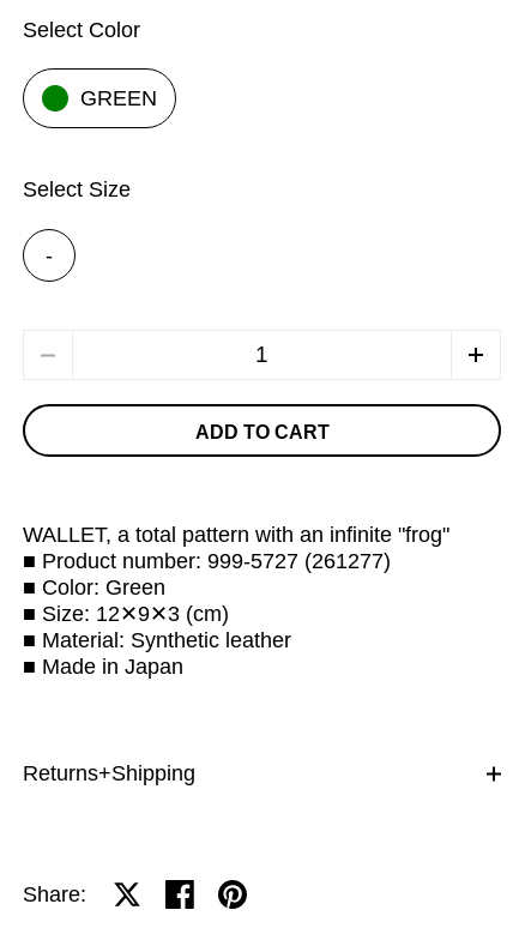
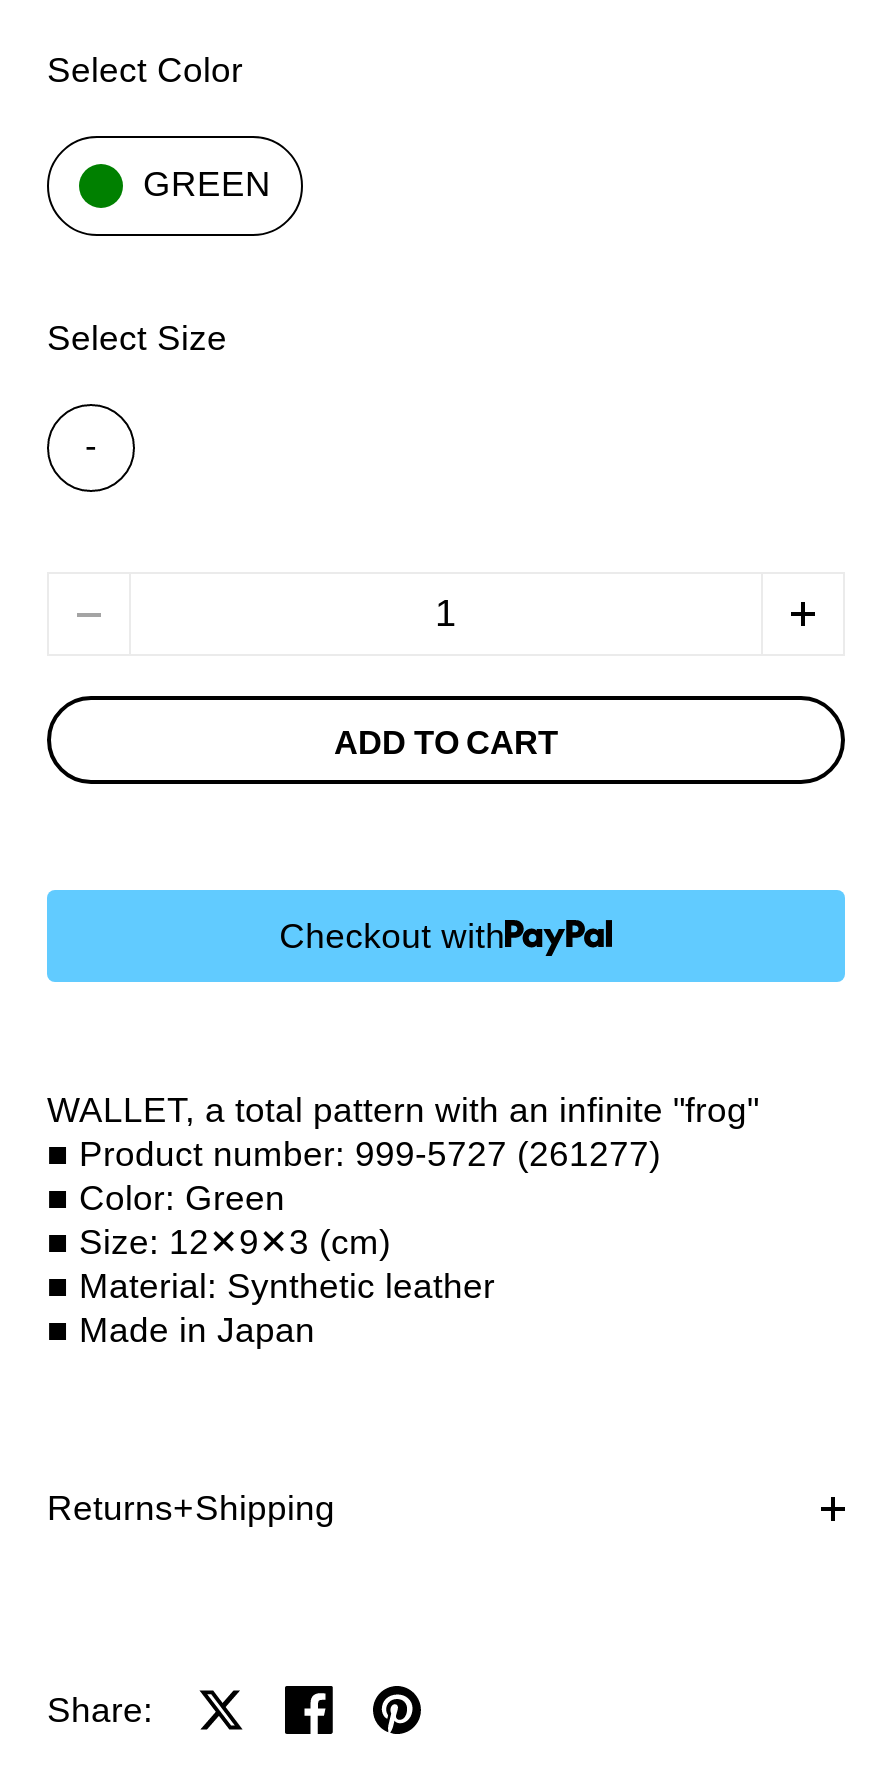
+ Checkout with
